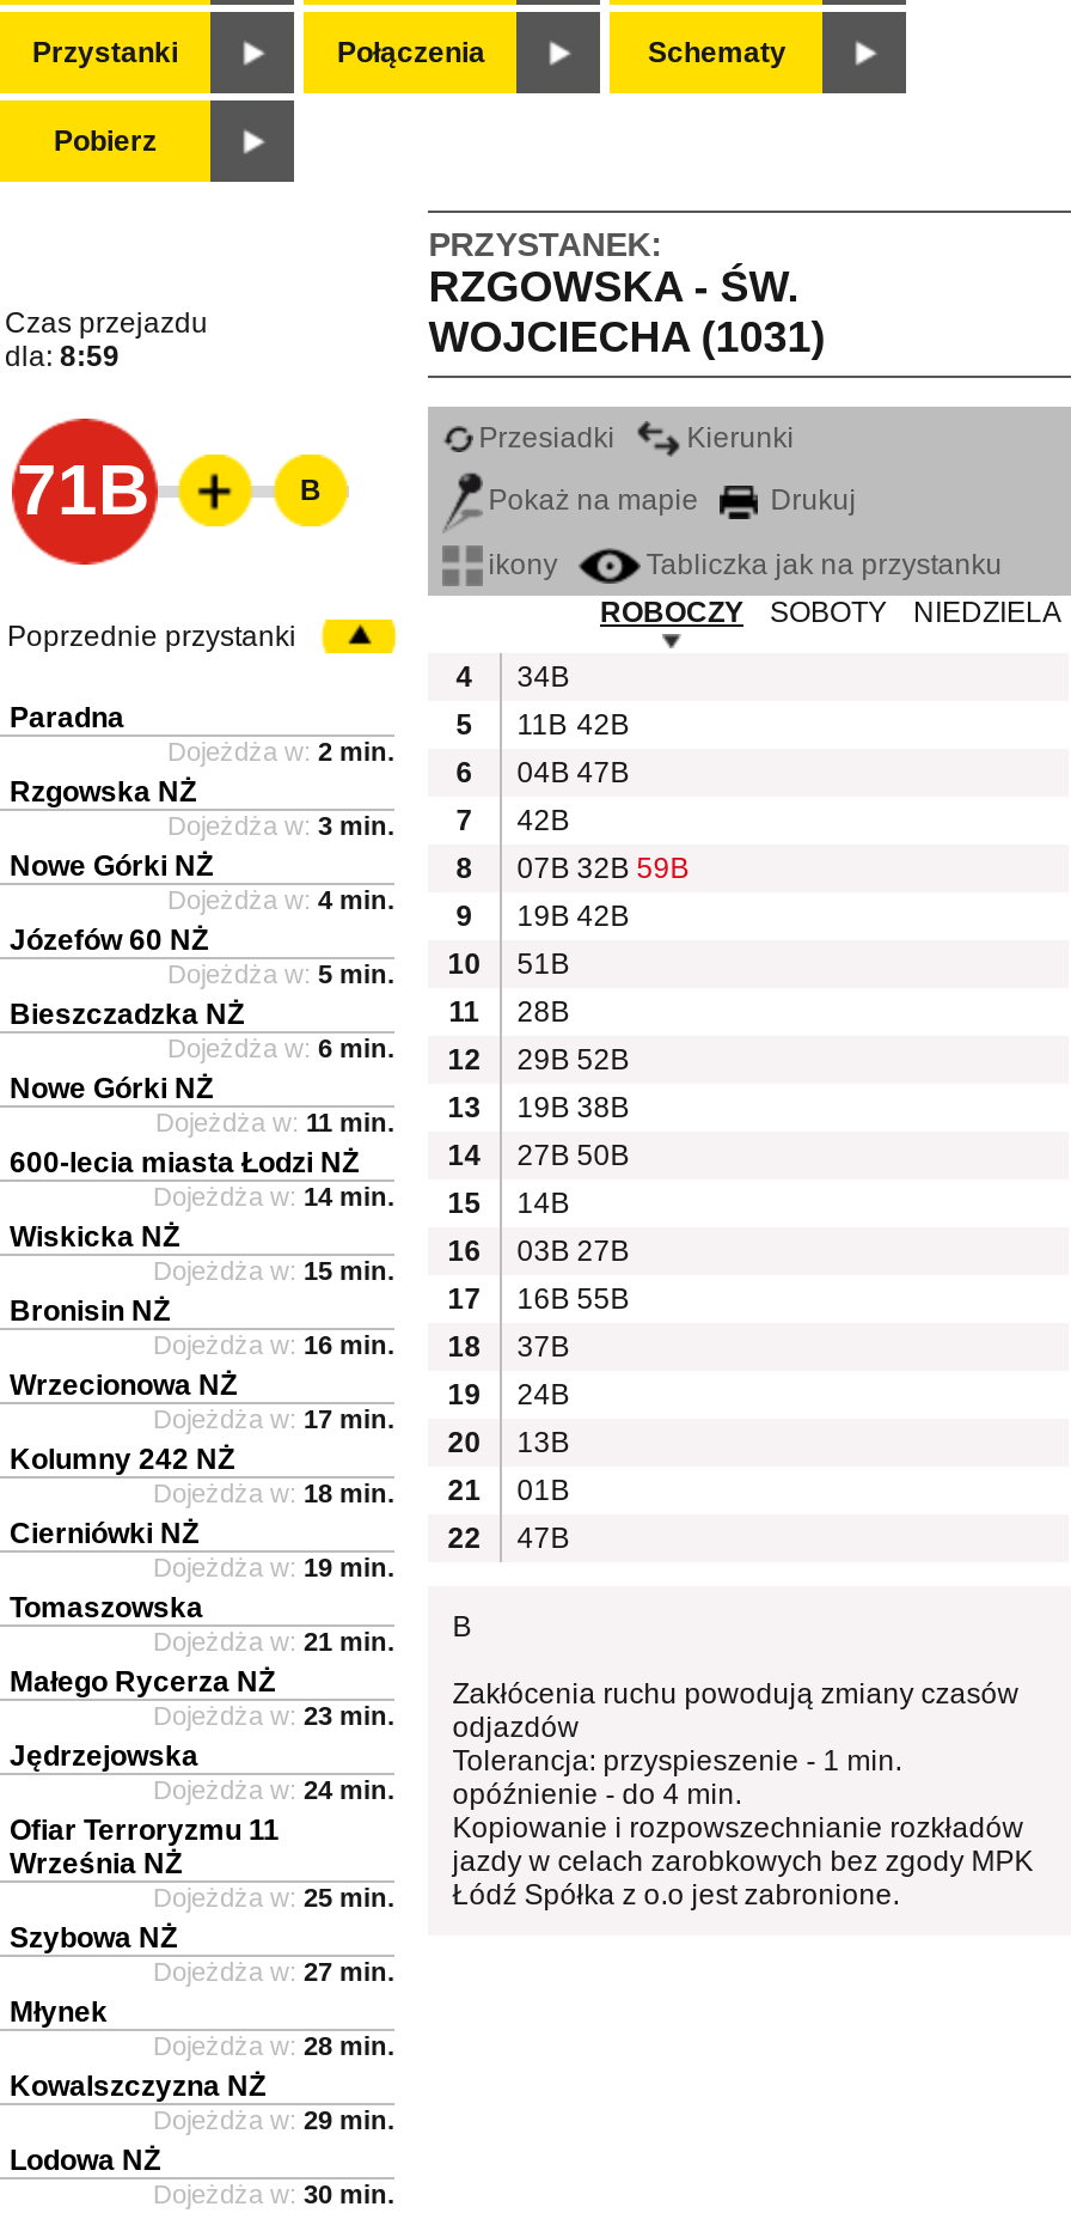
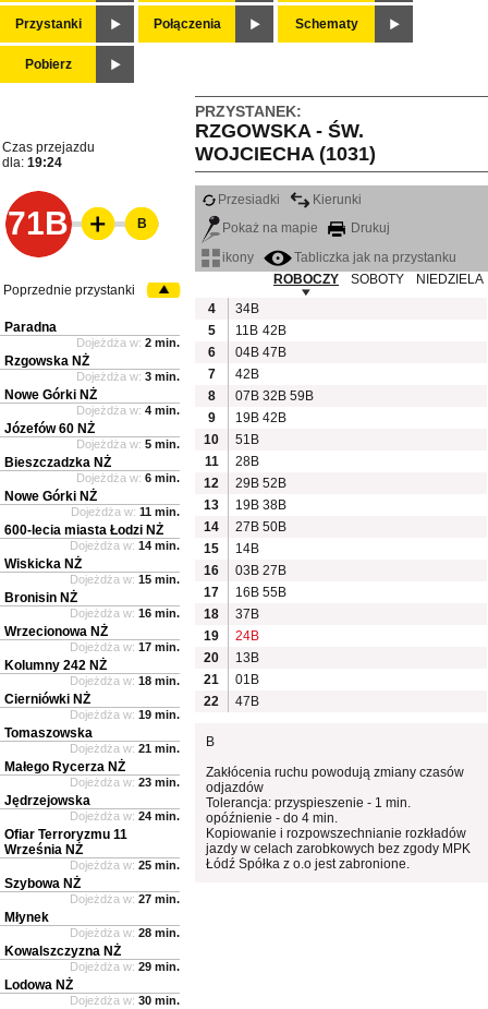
- dla: 8:59
+ dla: 19:24
